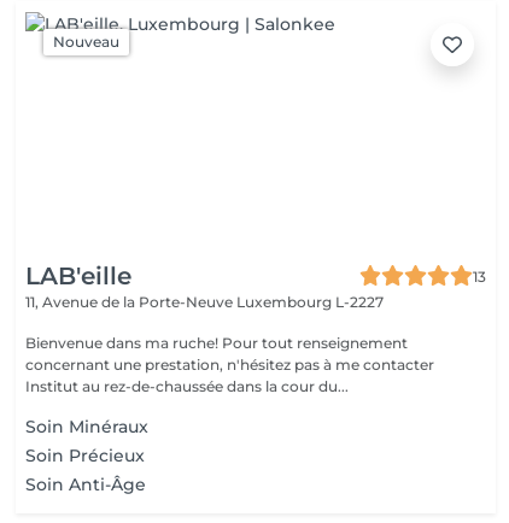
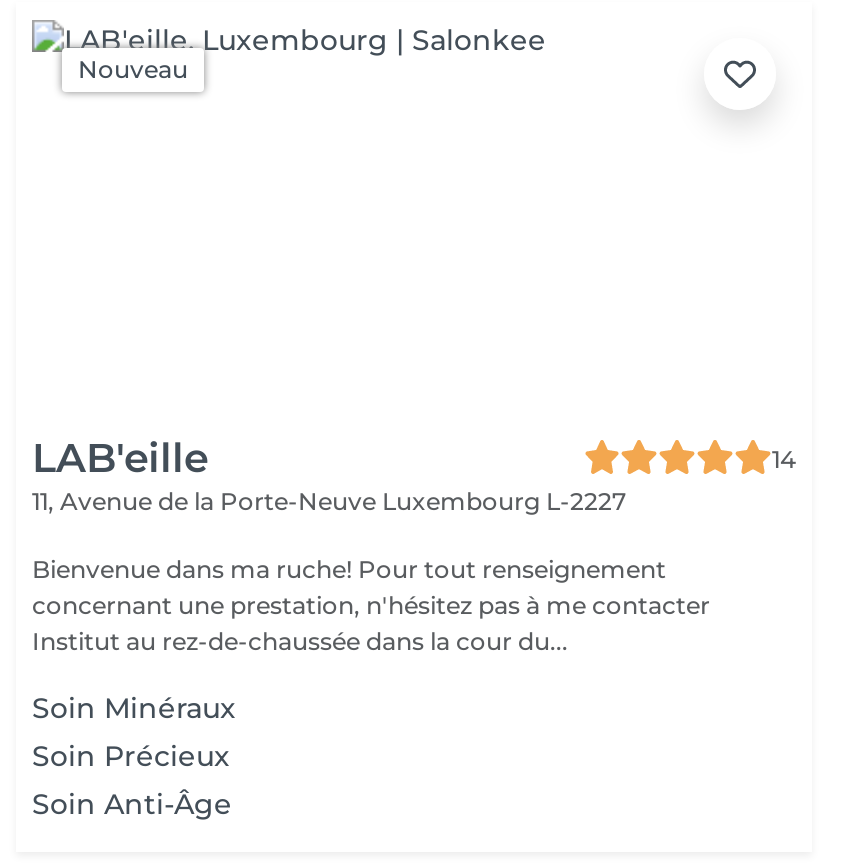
- 13
+ 14
